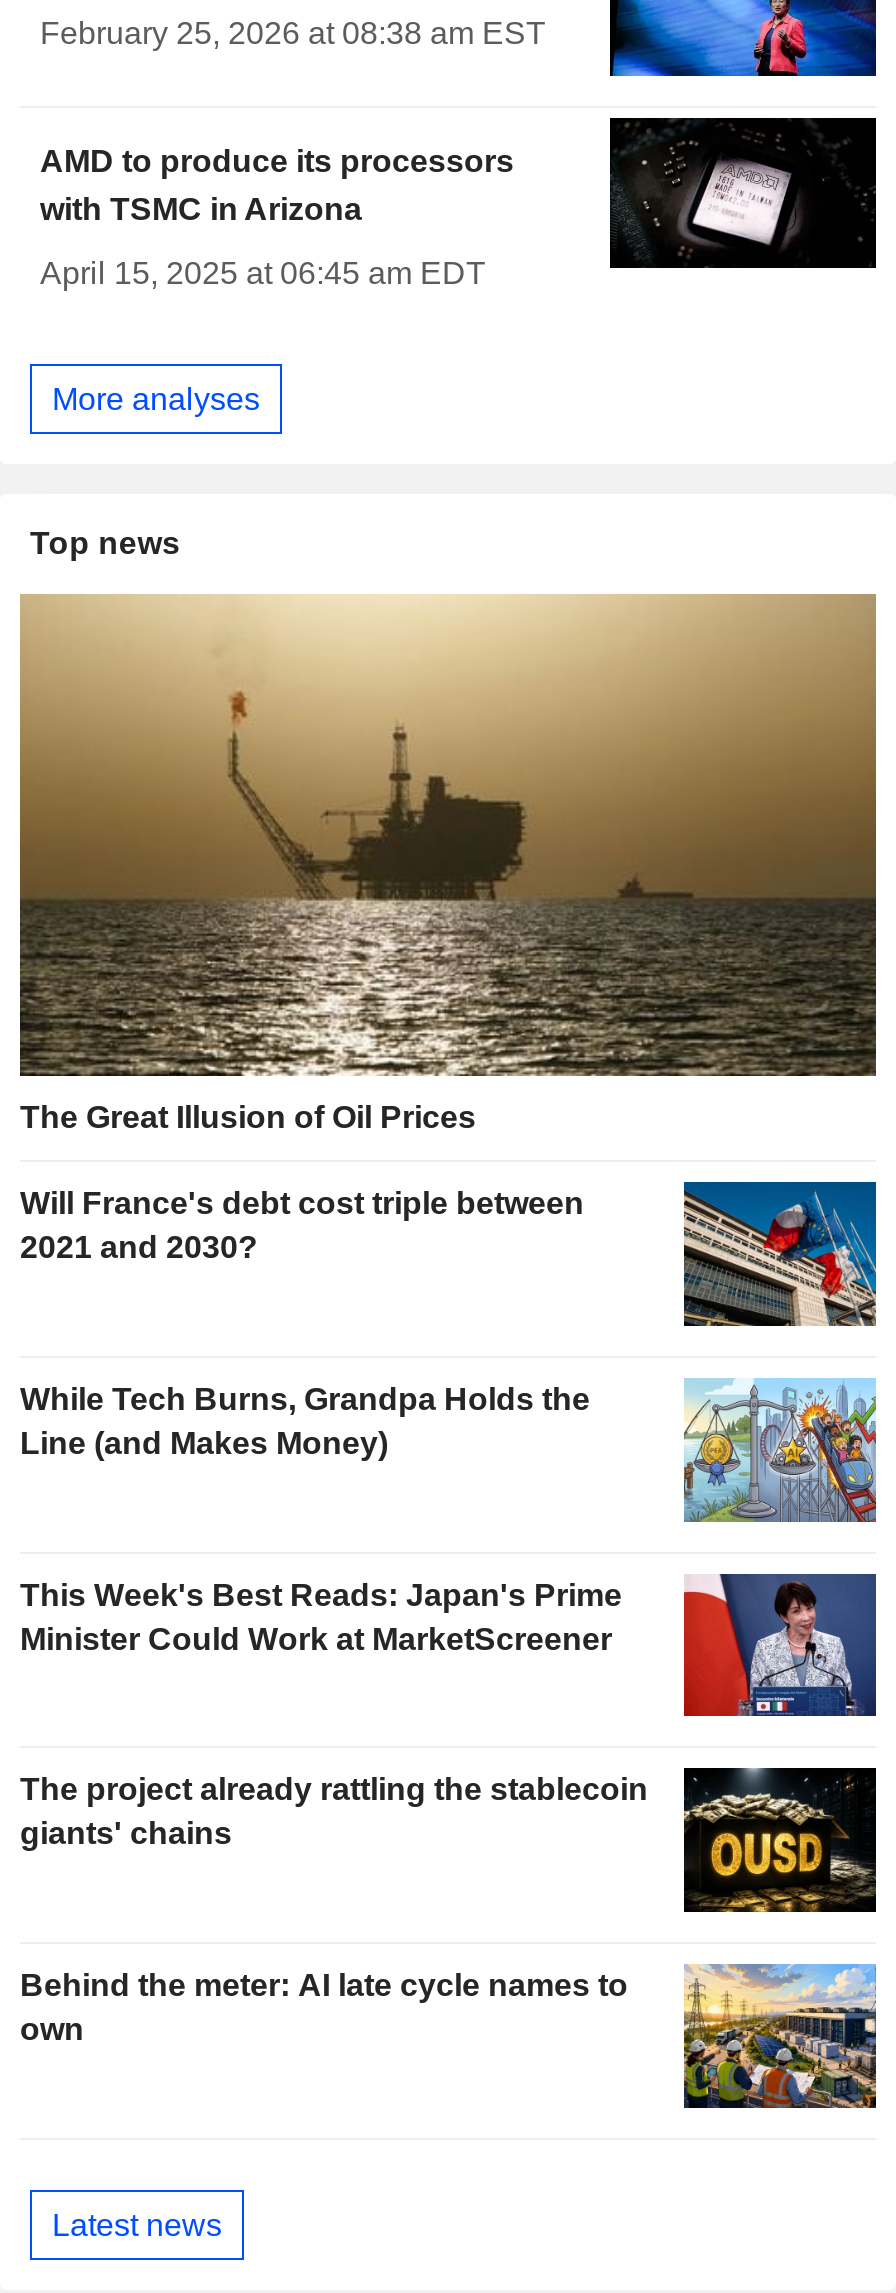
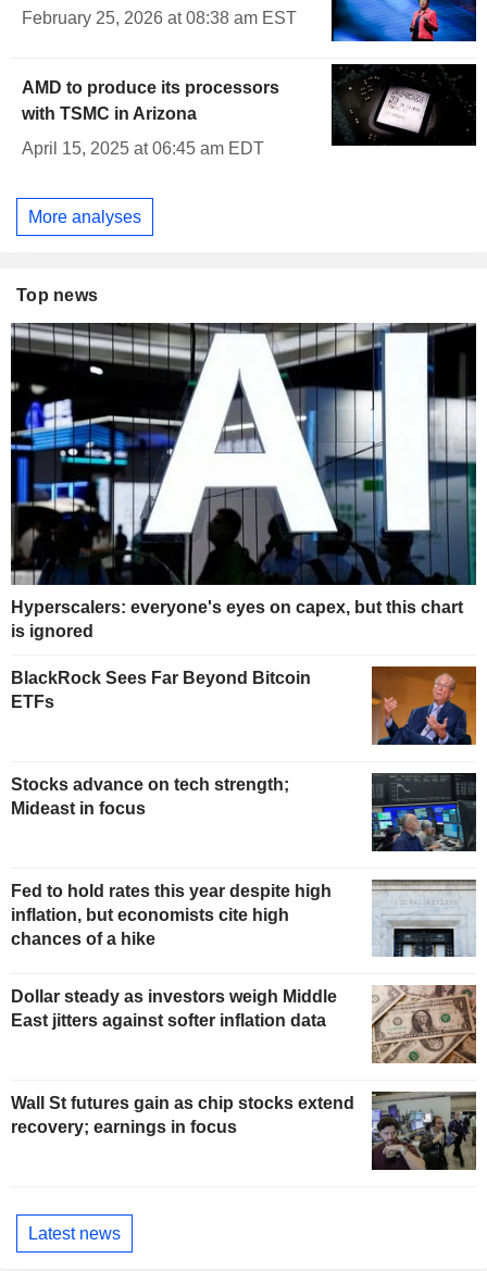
- [image]
- The Great Illusion of Oil Prices
+ [image]
+ Hyperscalers: everyone's eyes on capex, but this chart
+ is ignored

- Will France's debt cost triple between
- 2021 and 2030?
+ BlackRock Sees Far Beyond Bitcoin
+ ETFs

- [image]
+ [image]

- While Tech Burns, Grandpa Holds the
- Line (and Makes Money)
+ Stocks advance on tech strength;
+ Mideast in focus

- [image]
+ [image]

- [image]
- This Week's Best Reads: Japan's Prime
- Minister Could Work at MarketScreener
+ [image]
+ Fed to hold rates this year despite high
+ inflation, but economists cite high
+ chances of a hike

- [image]
- The project already rattling the stablecoin
- giants' chains
+ [image]
+ Dollar steady as investors weigh Middle
+ East jitters against softer inflation data

- [image]
- Behind the meter: AI late cycle names to
- own
+ [image]
+ Wall St futures gain as chip stocks extend
+ recovery; earnings in focus
